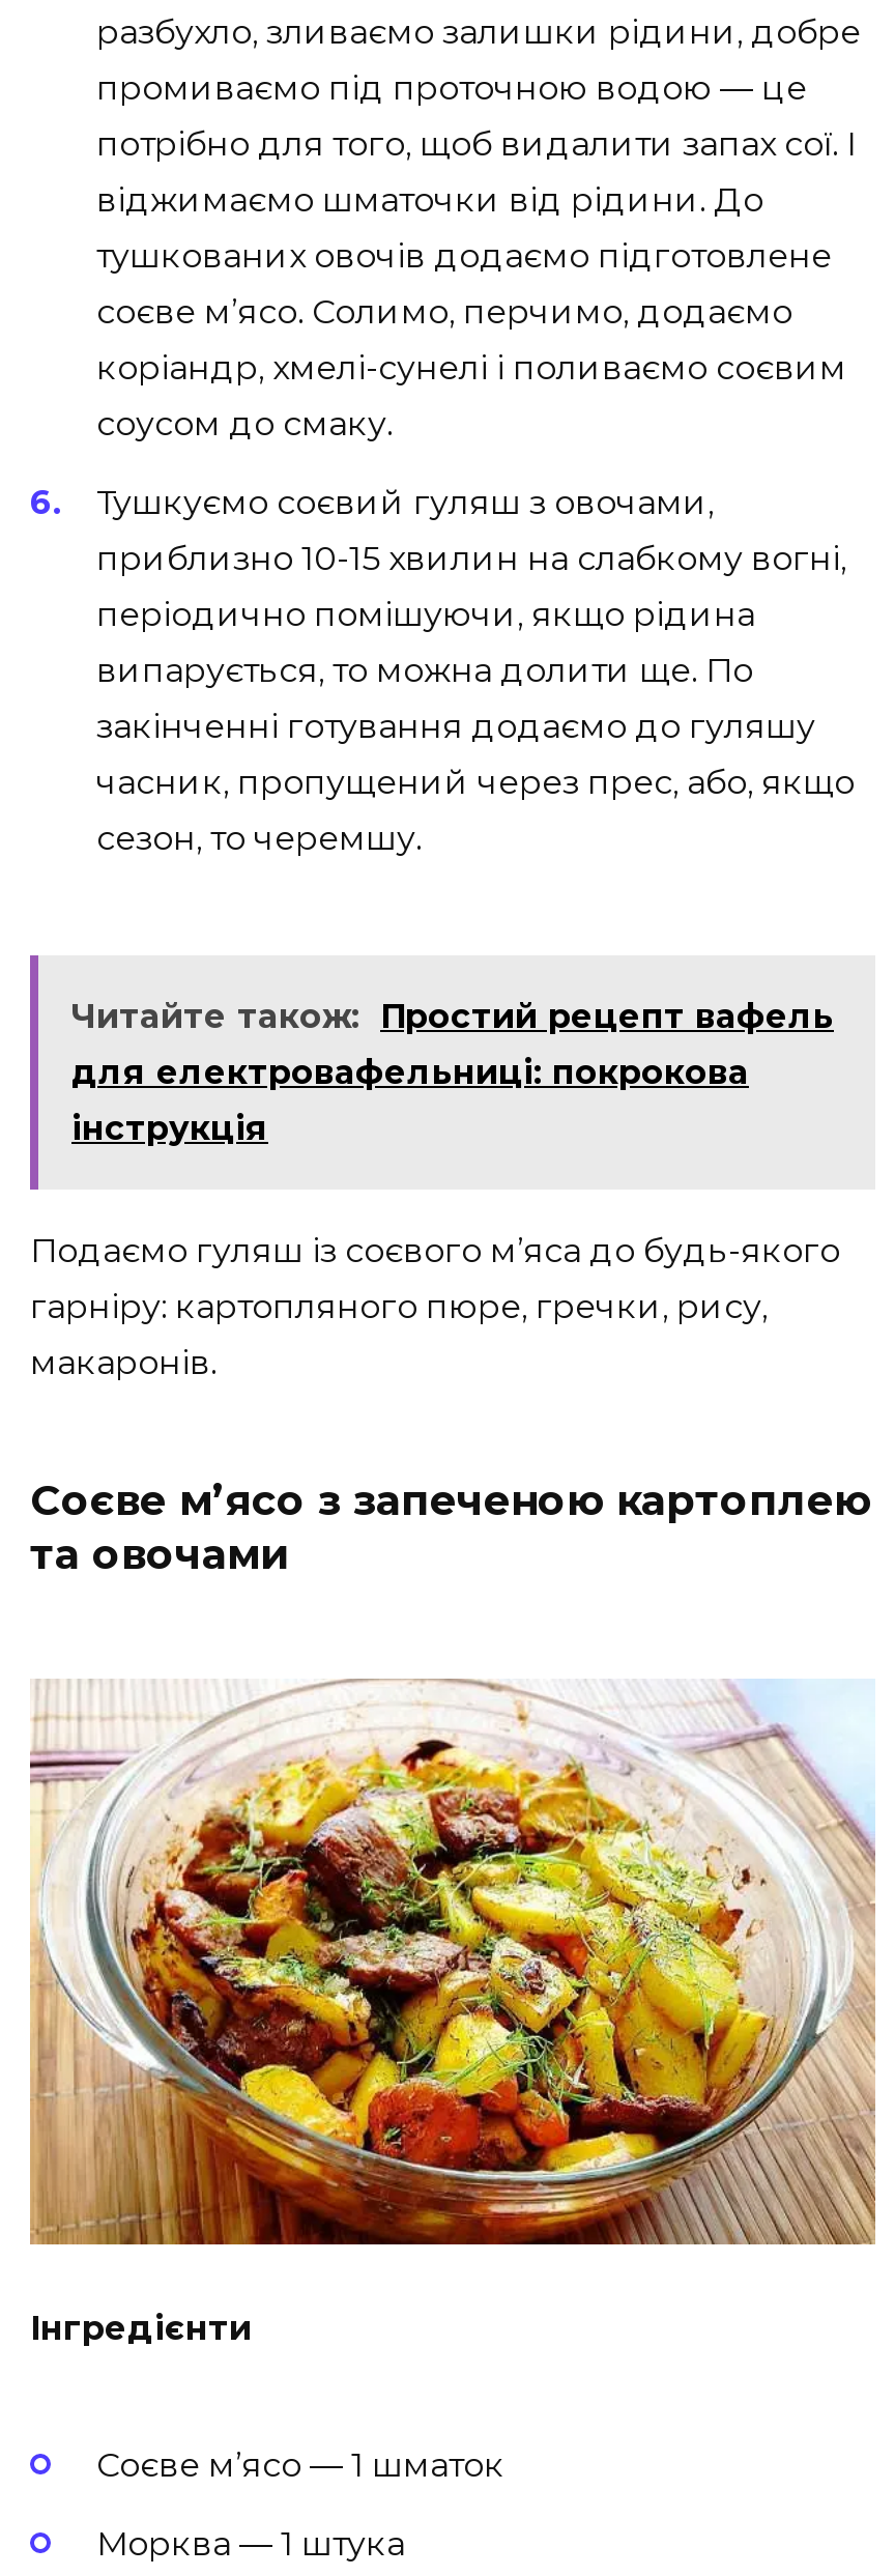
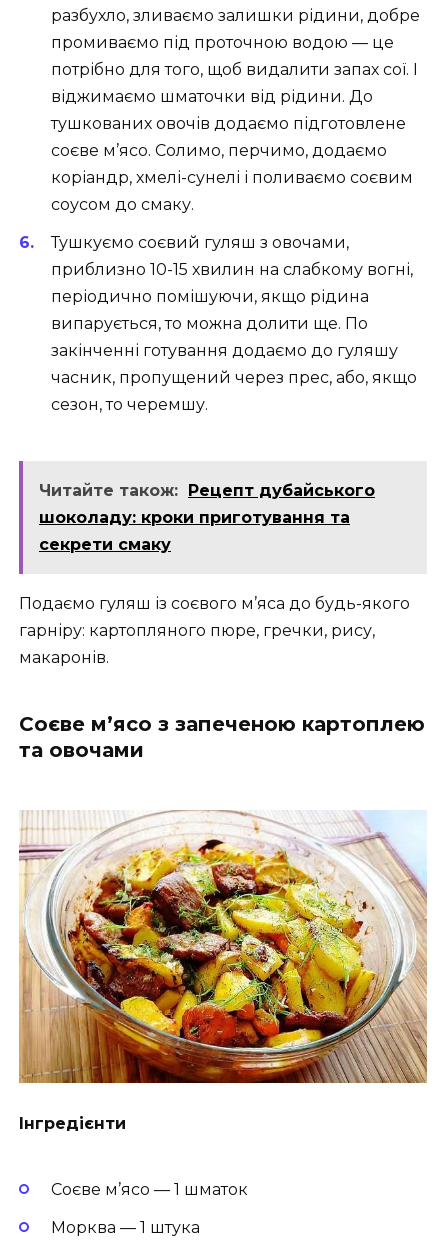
- Читайте також: Простий рецепт вафель
- для електровафельниці: покрокова
- інструкція
+ Читайте також: Рецепт дубайського
+ шоколаду: кроки приготування та
+ секрети смаку
